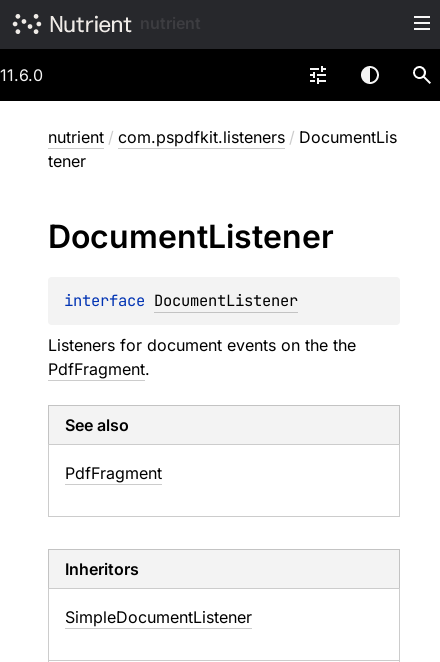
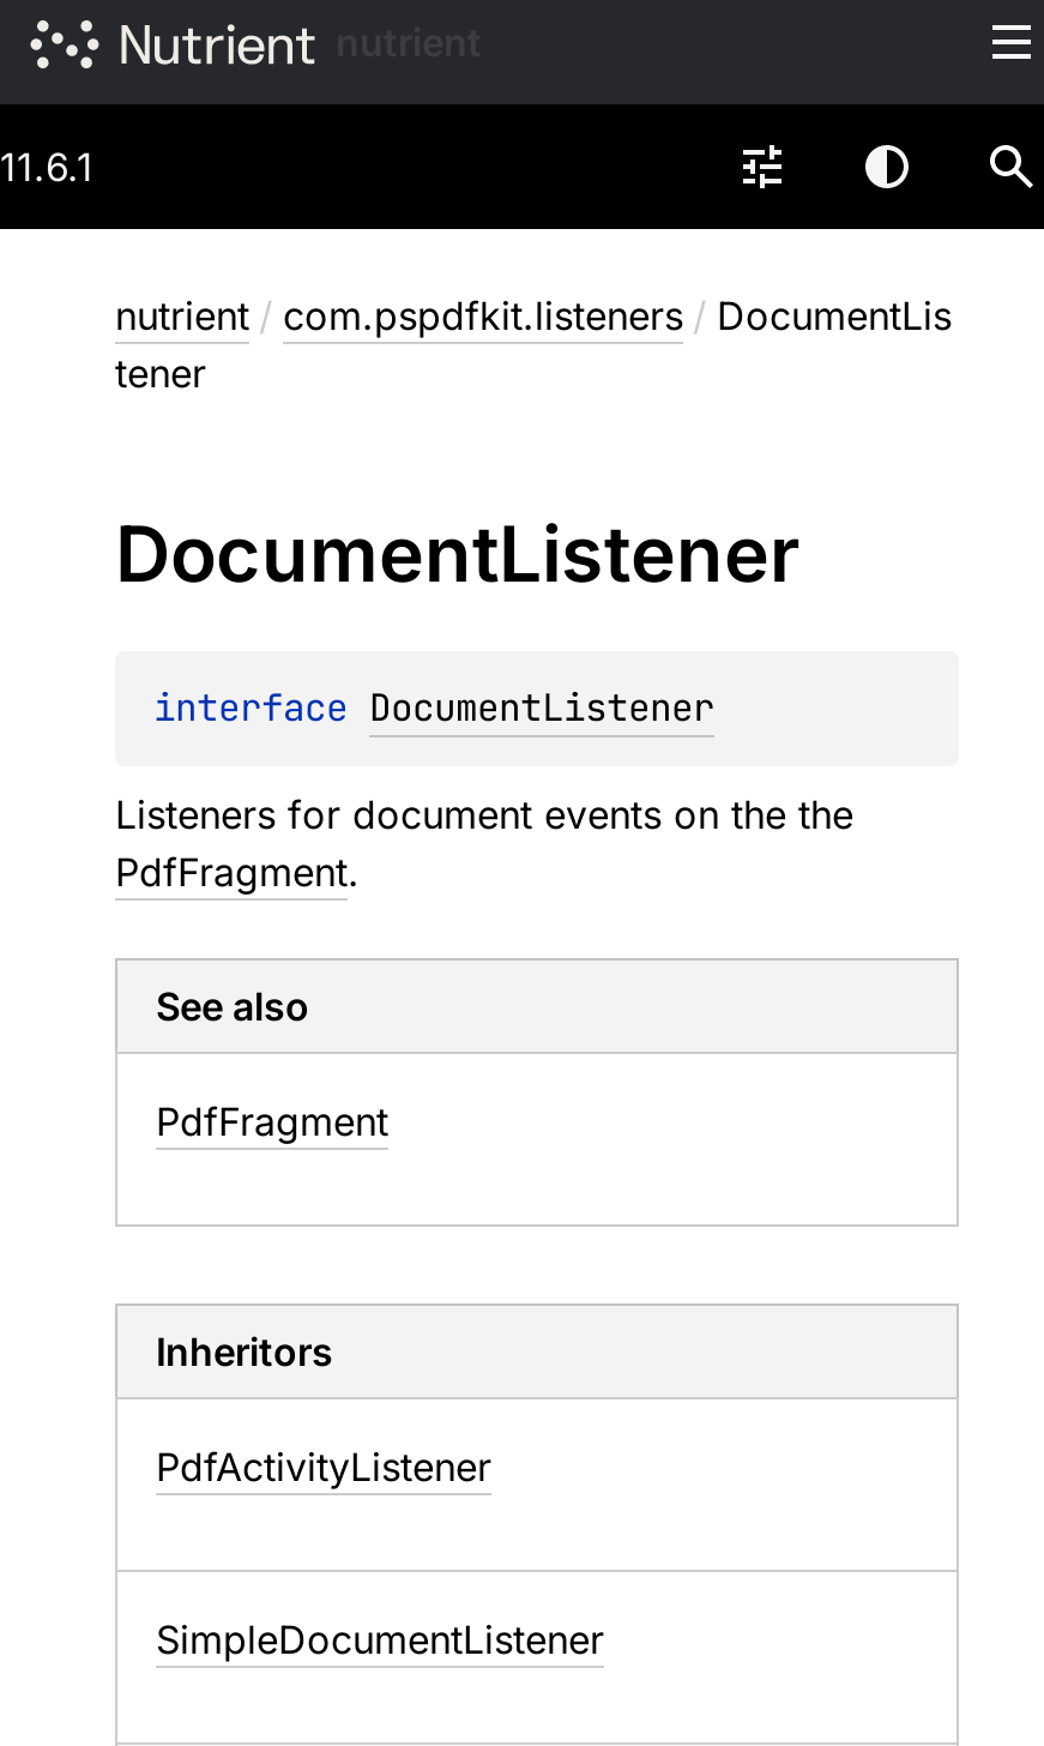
- 11.6.0
+ 11.6.1

+ PdfActivityListener
